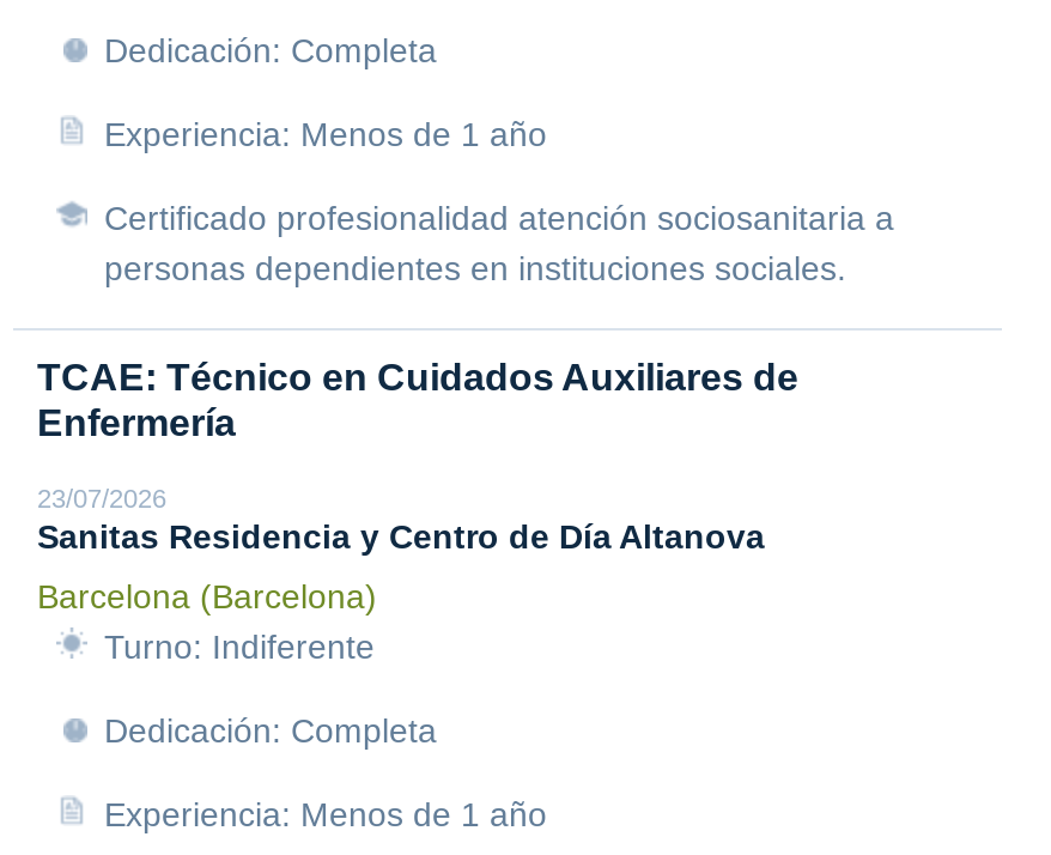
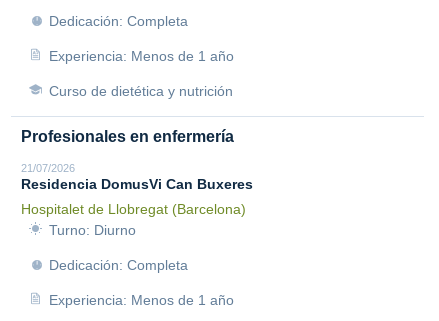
- Certificado profesionalidad atención sociosanitaria a
- personas dependientes en instituciones sociales.
+ Curso de dietética y nutrición

- TCAE: Técnico en Cuidados Auxiliares de
- Enfermería
+ Profesionales en enfermería

- 23/07/2026
- Sanitas Residencia y Centro de Día Altanova
+ 21/07/2026
+ Residencia DomusVi Can Buxeres

- Barcelona (Barcelona)
- Turno: Indiferente
+ Hospitalet de Llobregat (Barcelona)
+ Turno: Diurno
